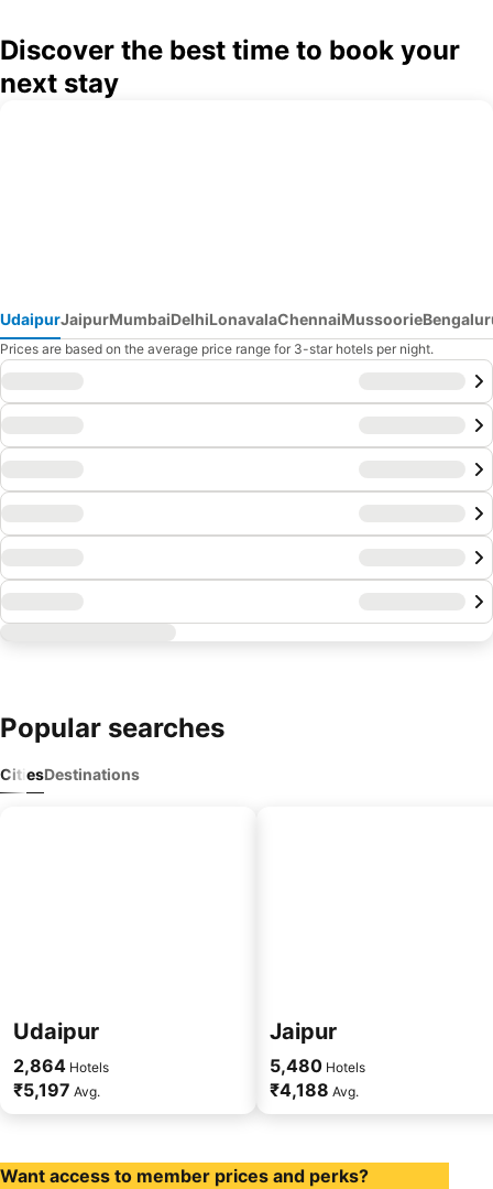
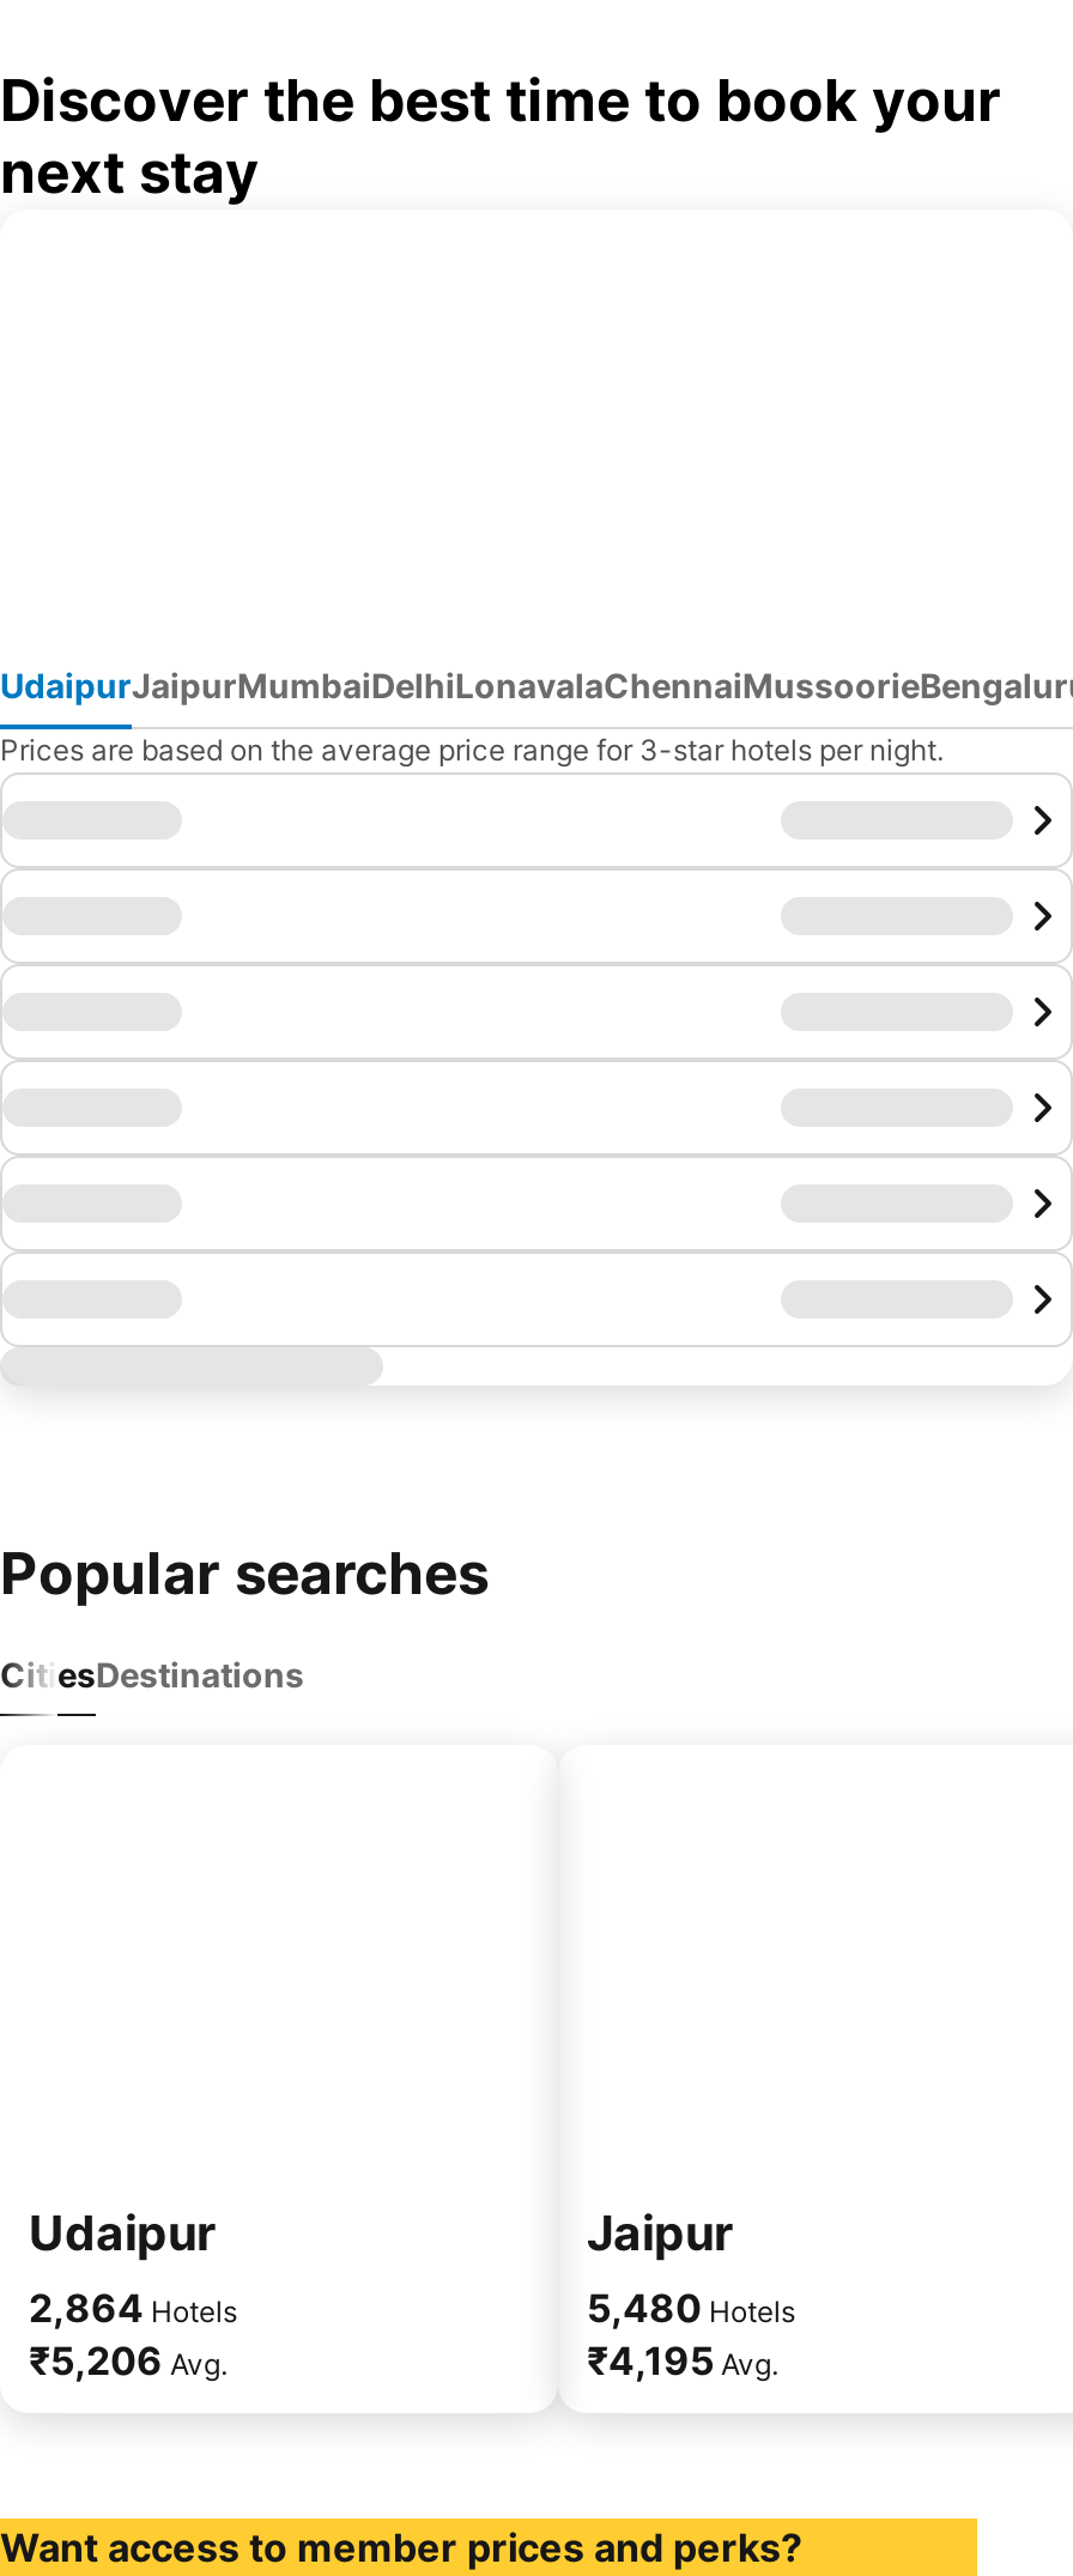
- ₹5,197 Avg.
+ ₹5,206 Avg.

- ₹4,188 Avg.
+ ₹4,195 Avg.
